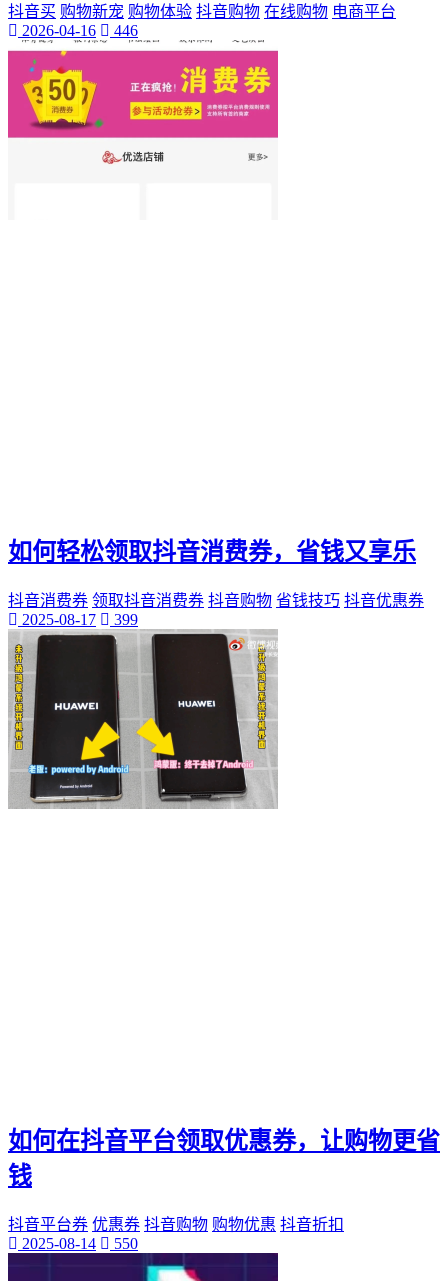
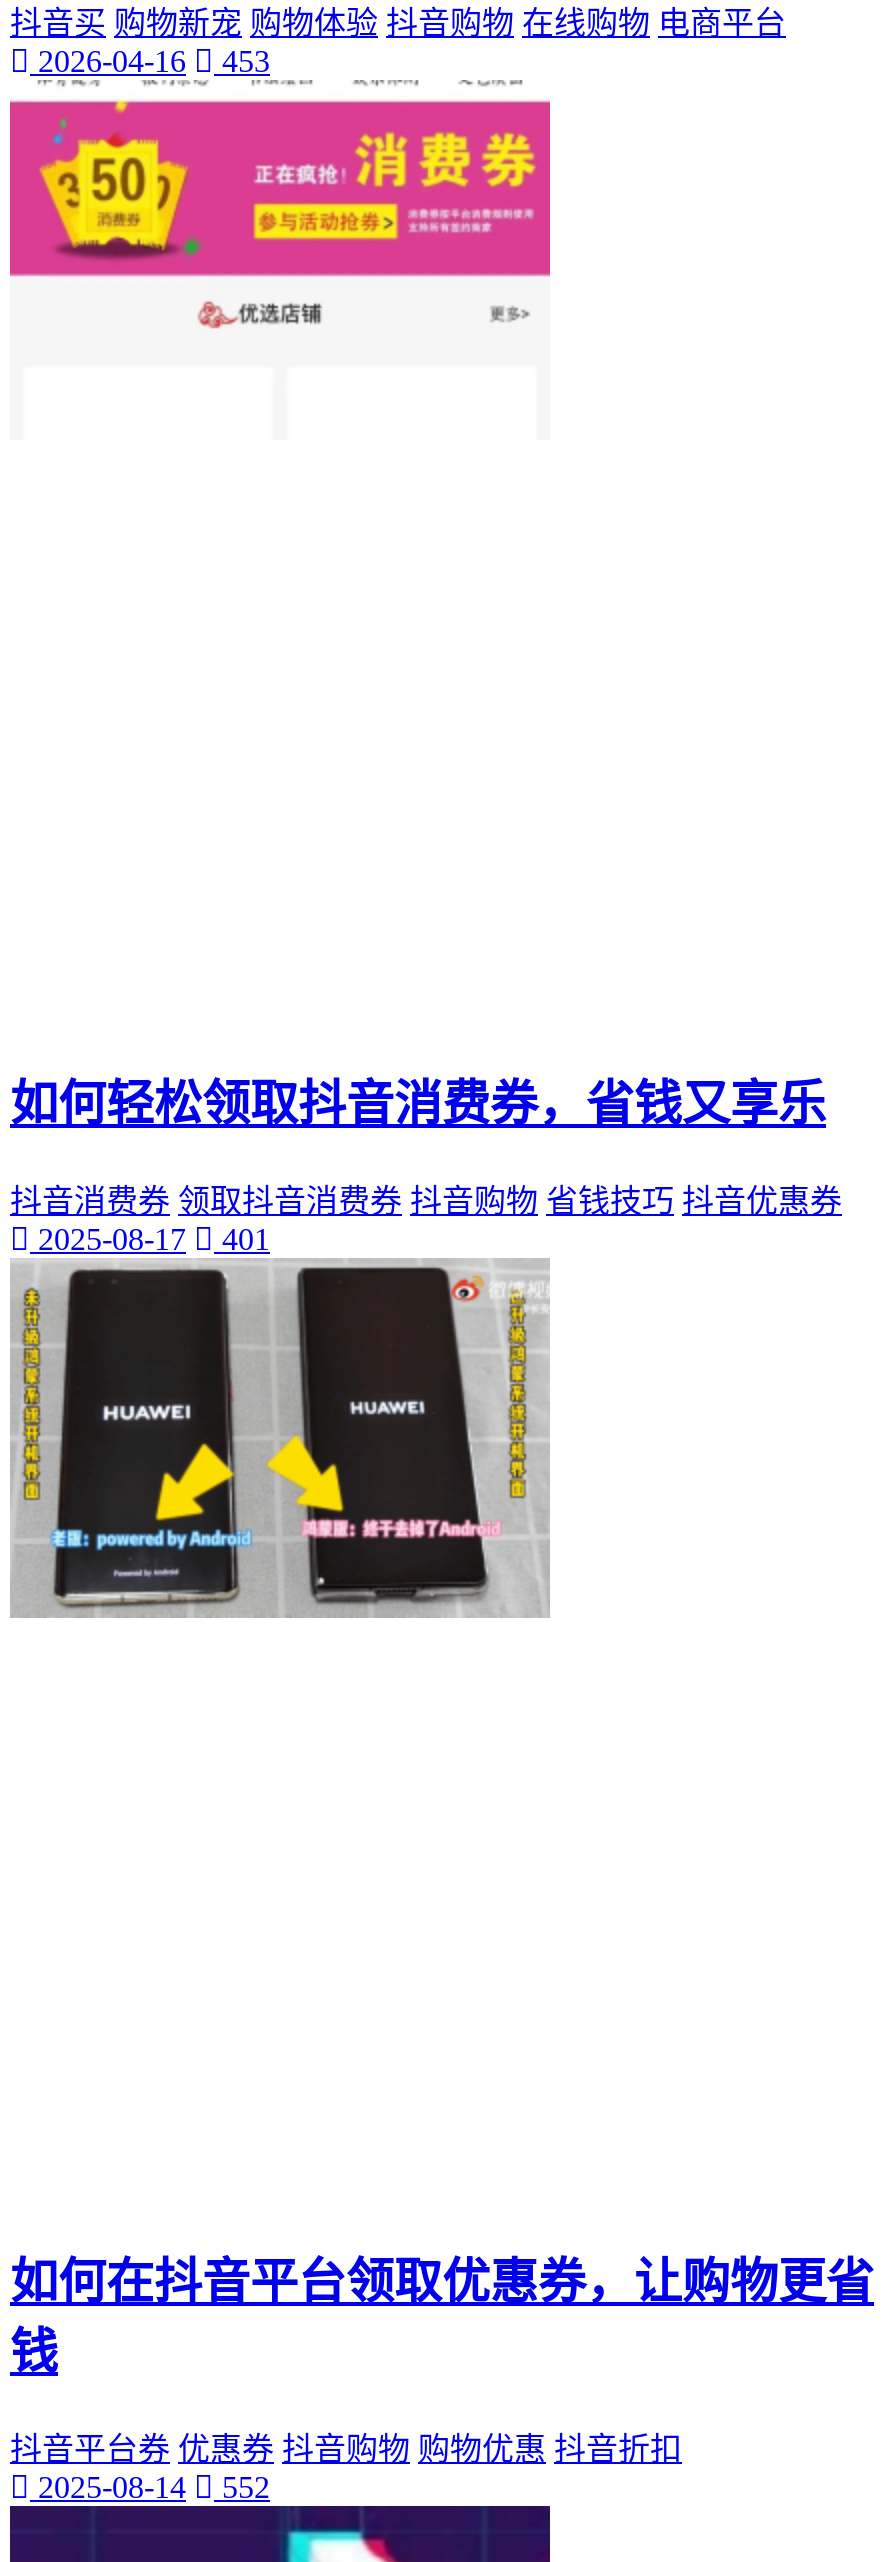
- 446
+ 453

- 399
+ 401

- 2025-08-14 550
+ 2025-08-14 552
